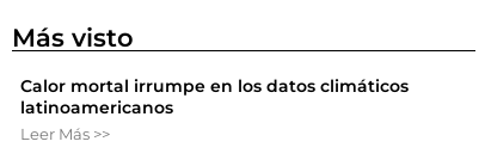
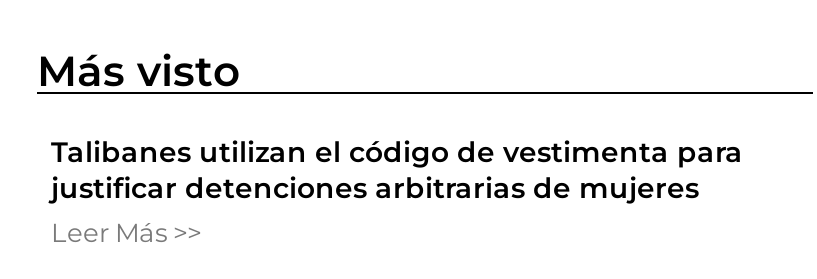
- Calor mortal irrumpe en los datos climáticos
- latinoamericanos
+ Talibanes utilizan el código de vestimenta para
+ justificar detenciones arbitrarias de mujeres
